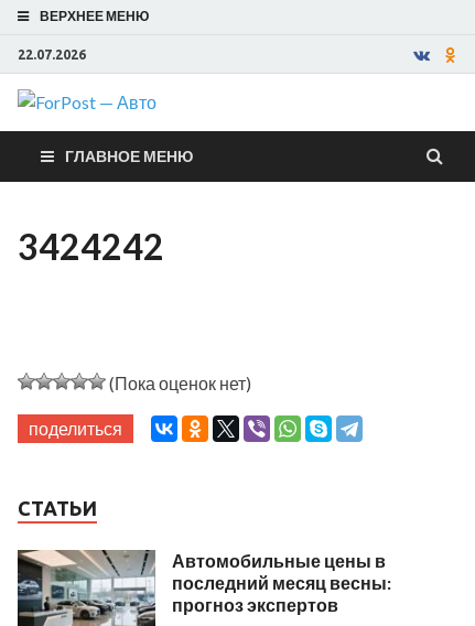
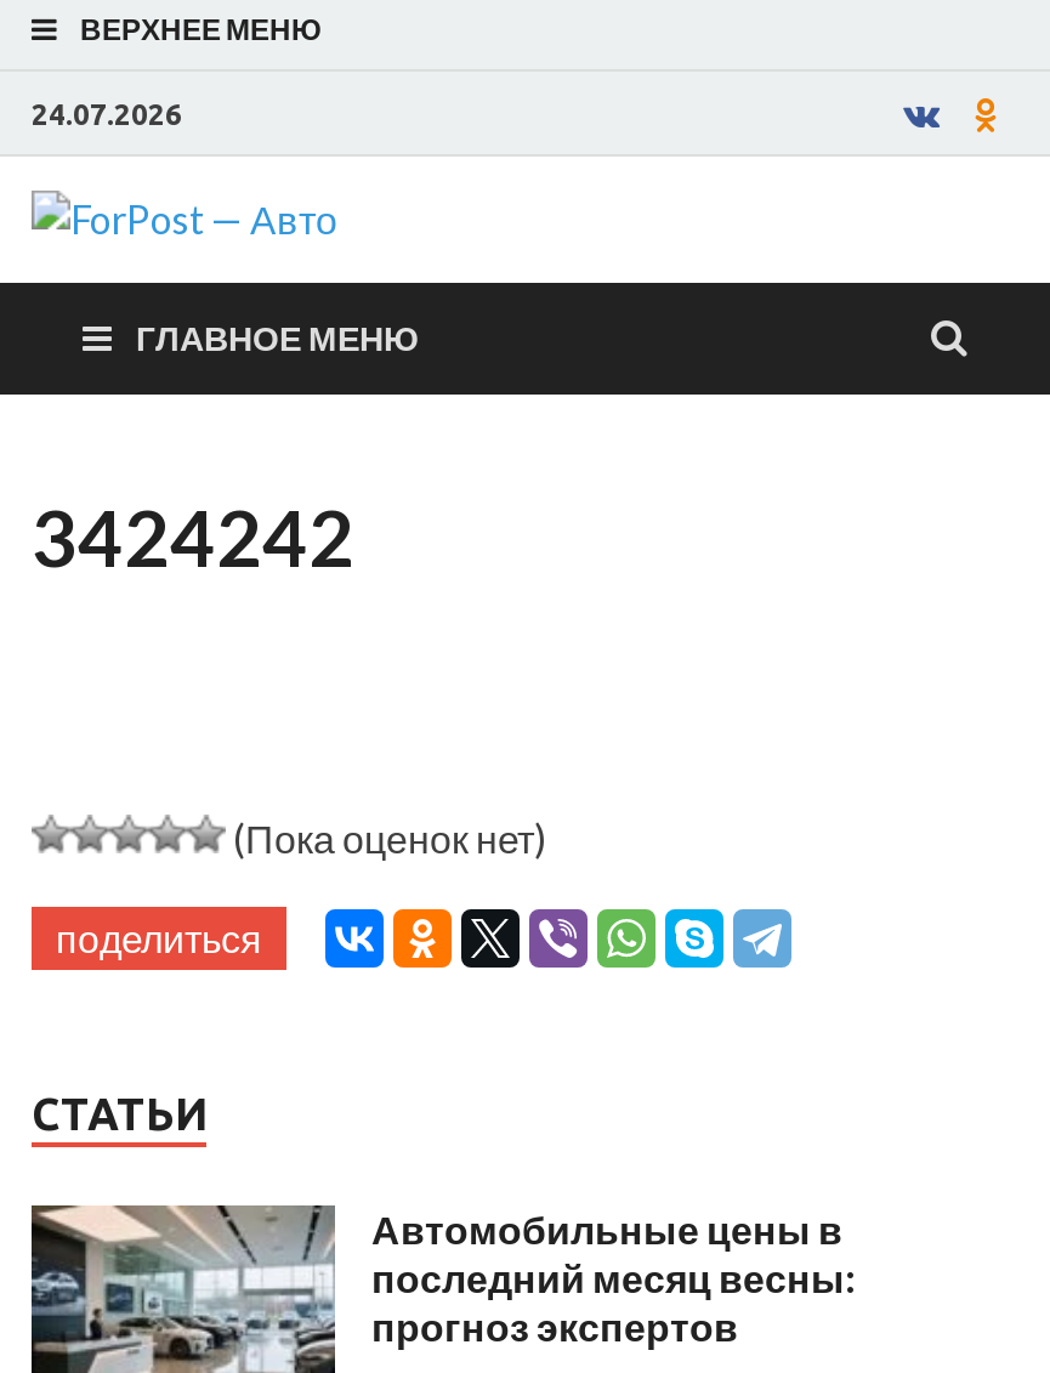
- 22.07.2026
+ 24.07.2026
